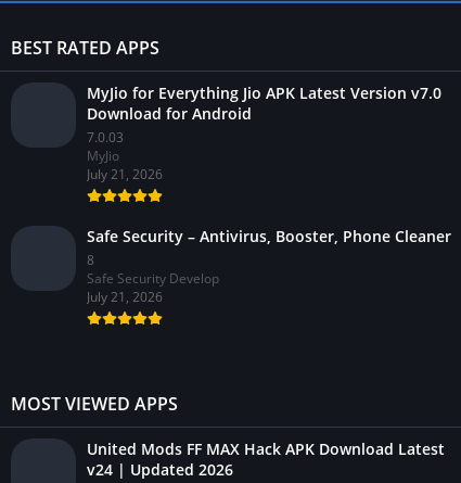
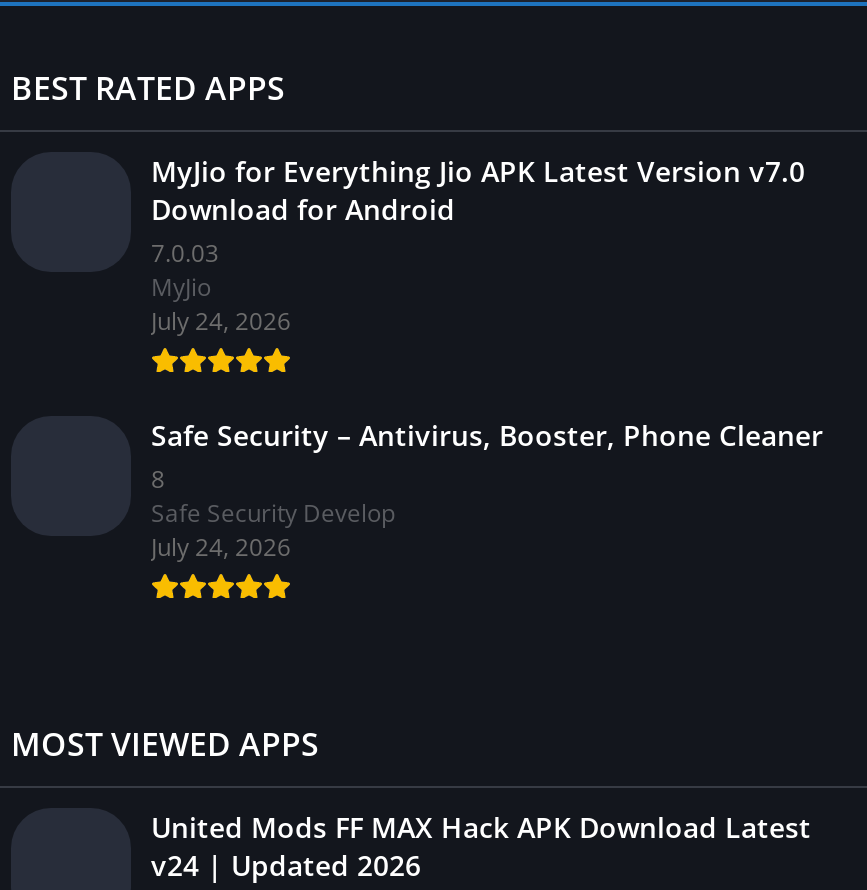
- July 21, 2026
+ July 24, 2026

- July 21, 2026
+ July 24, 2026
